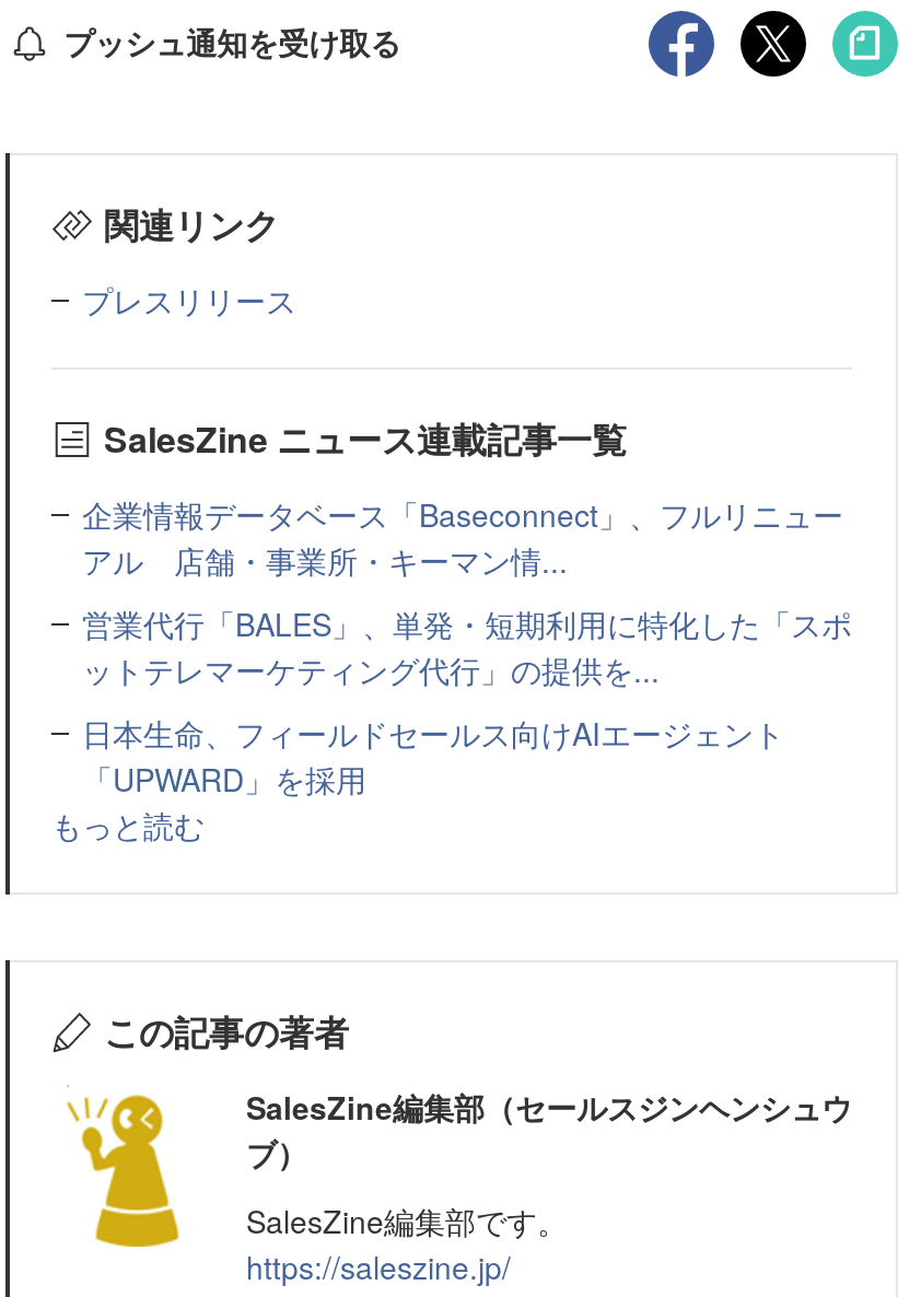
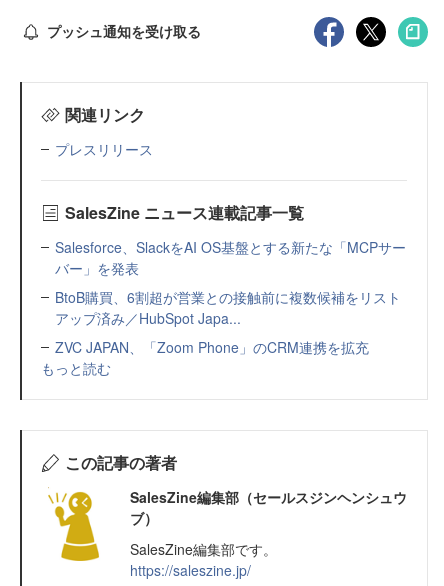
- 企業情報データベース「Baseconnect」、フルリニュー
- アル 店舗・事業所・キーマン情...
- 営業代行「BALES」、単発・短期利用に特化した「スポ
- ットテレマーケティング代行」の提供を...
- 日本生命、フィールドセールス向けAIエージェント
- 「UPWARD」を採用
+ Salesforce、SlackをAI OS基盤とする新たな「MCPサー
+ バー」を発表
+ BtoB購買、6割超が営業との接触前に複数候補をリスト
+ アップ済み／HubSpot Japa...
+ ZVC JAPAN、「Zoom Phone」のCRM連携を拡充
